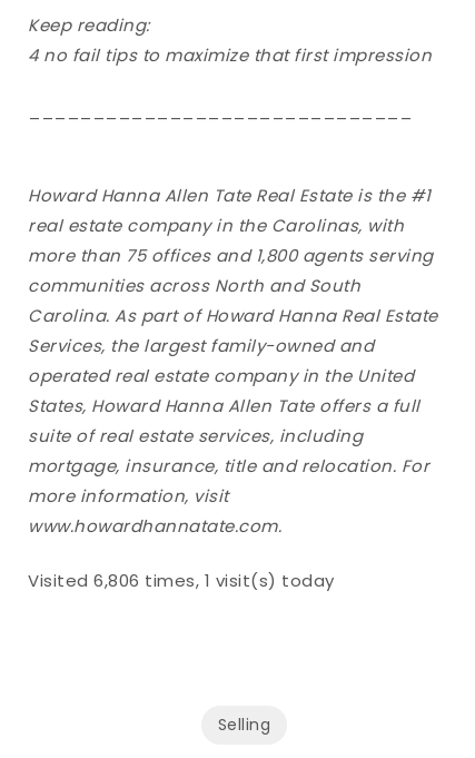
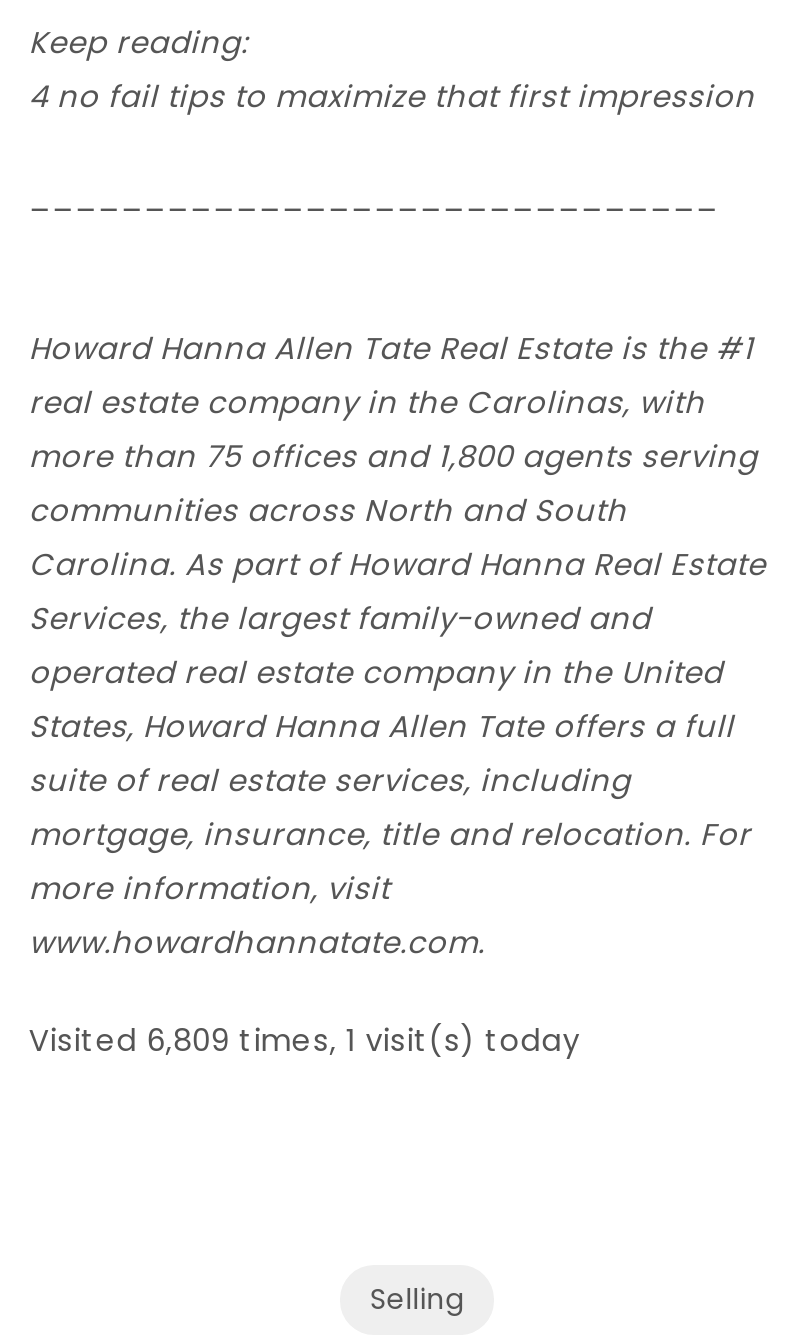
- Visited 6,806 times, 1 visit(s) today
+ Visited 6,809 times, 1 visit(s) today
